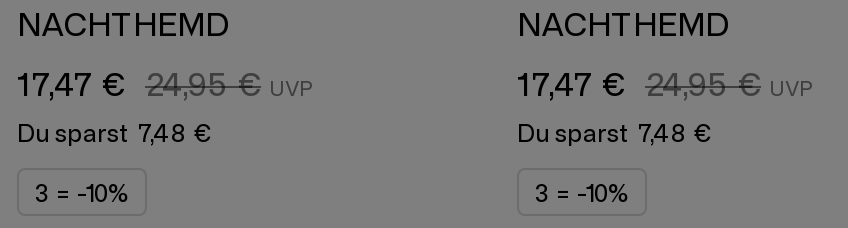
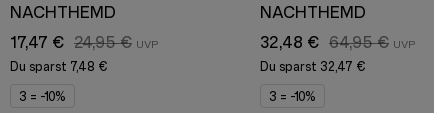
- 17,47 € 24,95 €
+ 32,48 € 64,95 €

- Du sparst 7,48 €
+ Du sparst 32,47 €
